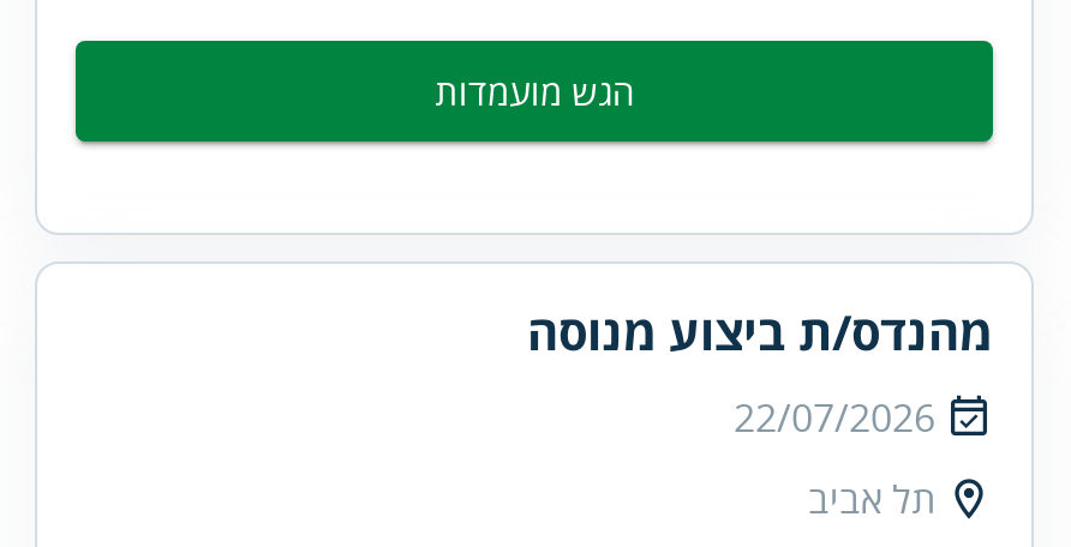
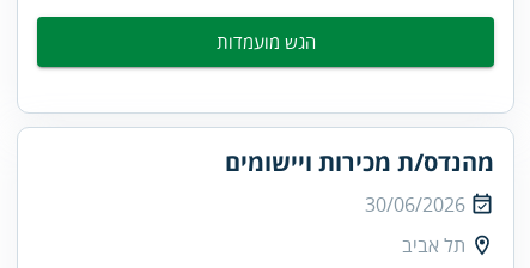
- מהנדס/ת ביצוע מנוסה
+ מהנדס/ת מכירות ויישומים

- 22/07/2026
+ 30/06/2026
